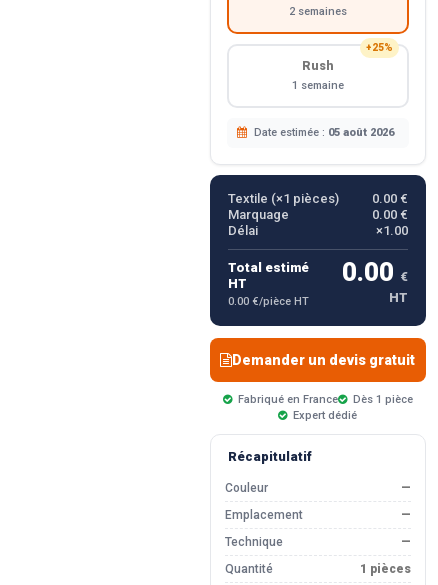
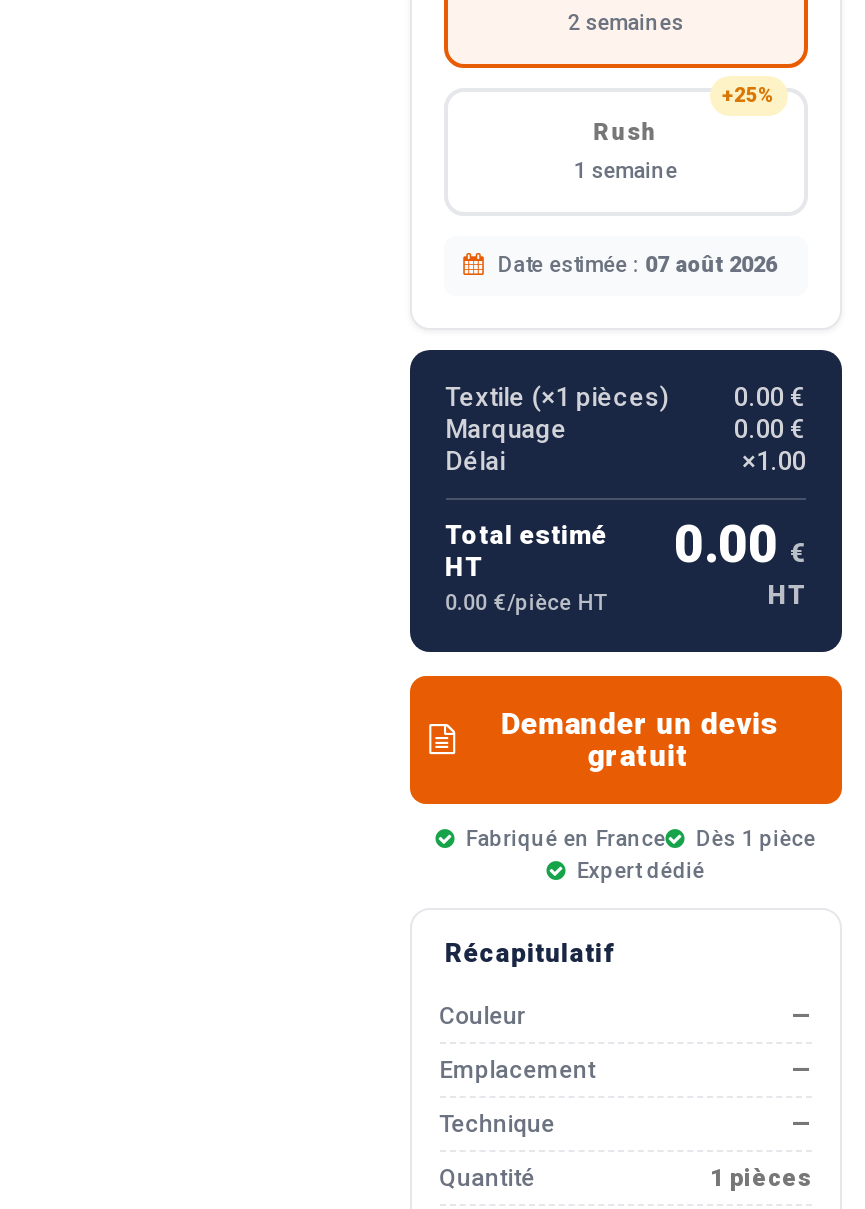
- Date estimée : 05 août 2026
+ Date estimée : 07 août 2026
